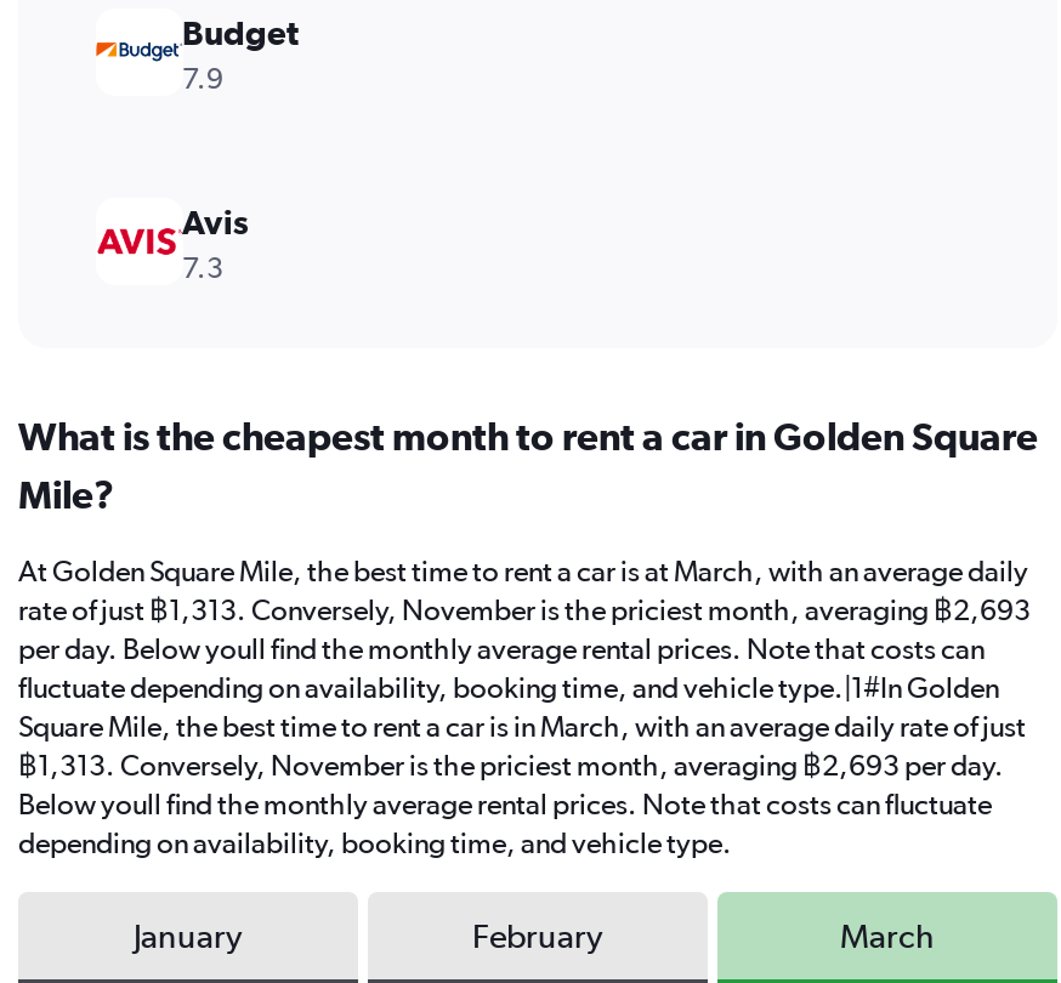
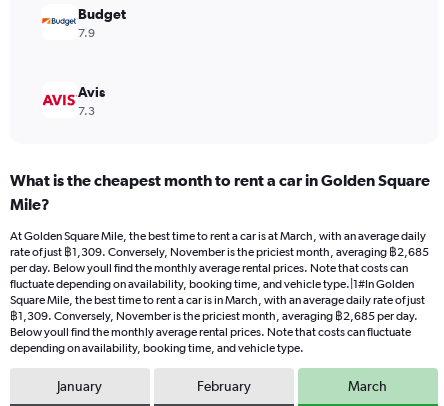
- rate of just ฿1,313. Conversely, November is the priciest month, averaging ฿2,693
+ rate of just ฿1,309. Conversely, November is the priciest month, averaging ฿2,685

- ฿1,313. Conversely, November is the priciest month, averaging ฿2,693 per day.
+ ฿1,309. Conversely, November is the priciest month, averaging ฿2,685 per day.
